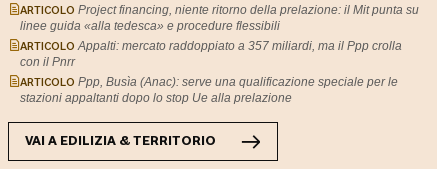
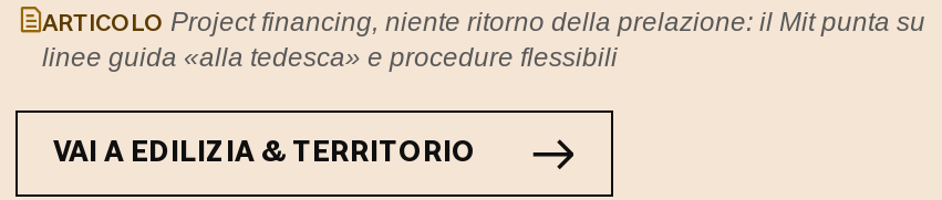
- ARTICOLO Appalti: mercato raddoppiato a 357 miliardi, ma il Ppp crolla
- con il Pnrr
- ARTICOLO Ppp, Busìa (Anac): serve una qualificazione speciale per le
- stazioni appaltanti dopo lo stop Ue alla prelazione
